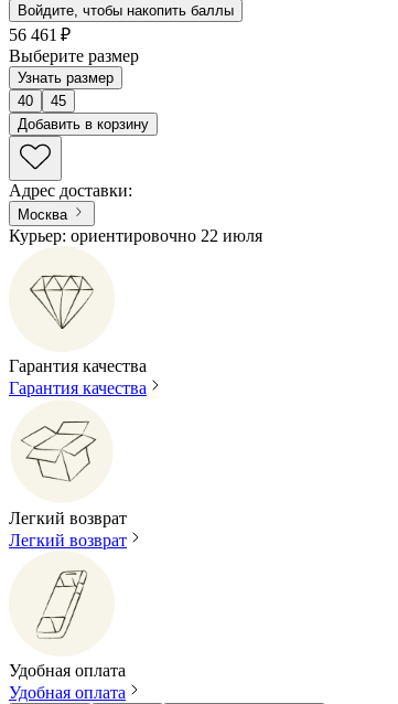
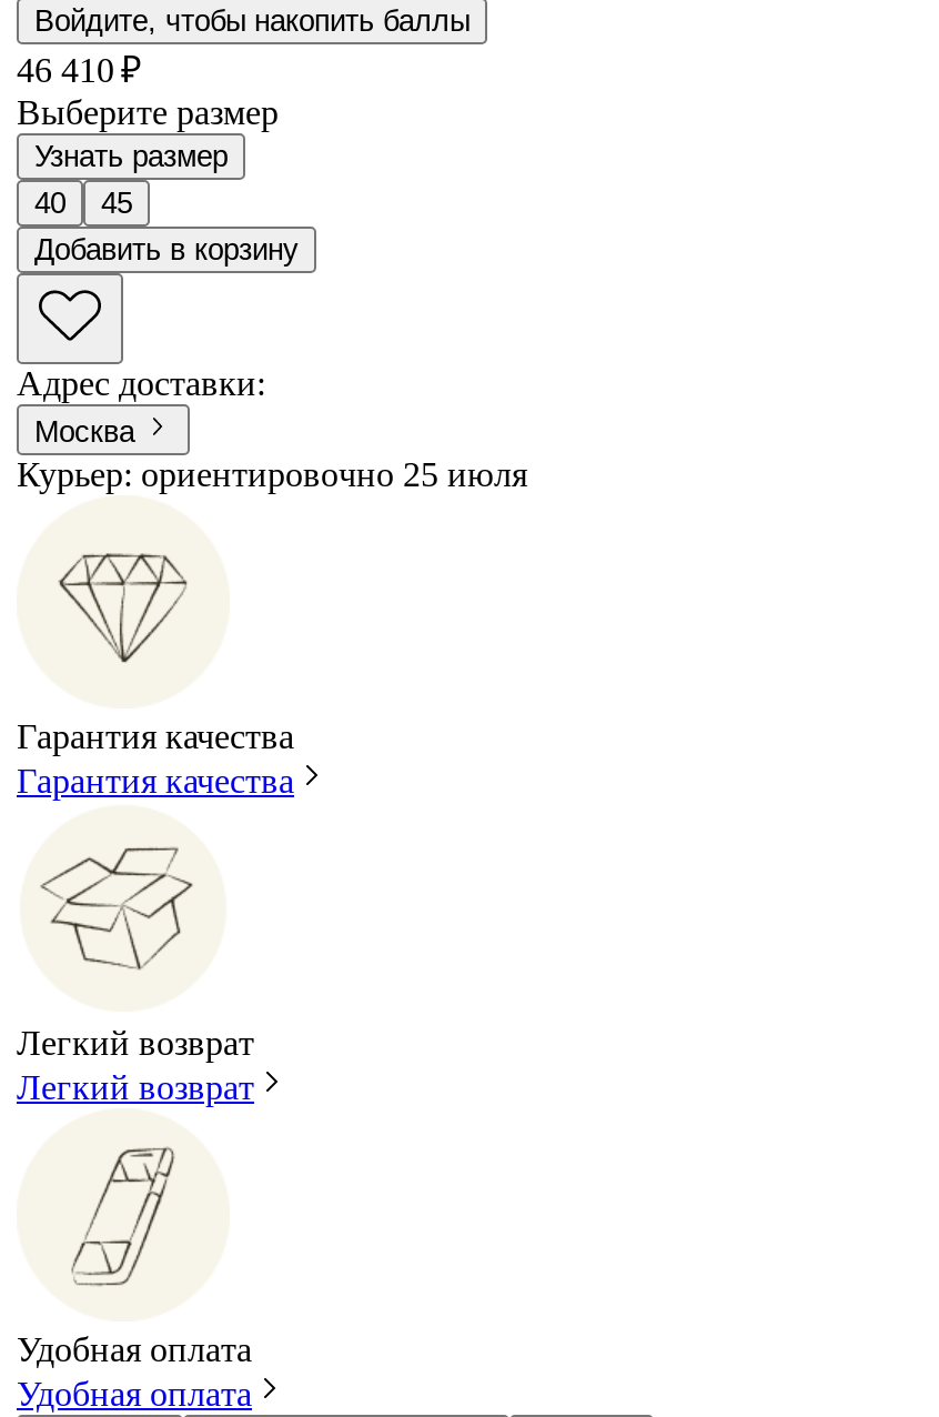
- 56 461 ₽
+ 46 410 ₽

- Курьер: ориентировочно 22 июля
+ Курьер: ориентировочно 25 июля
